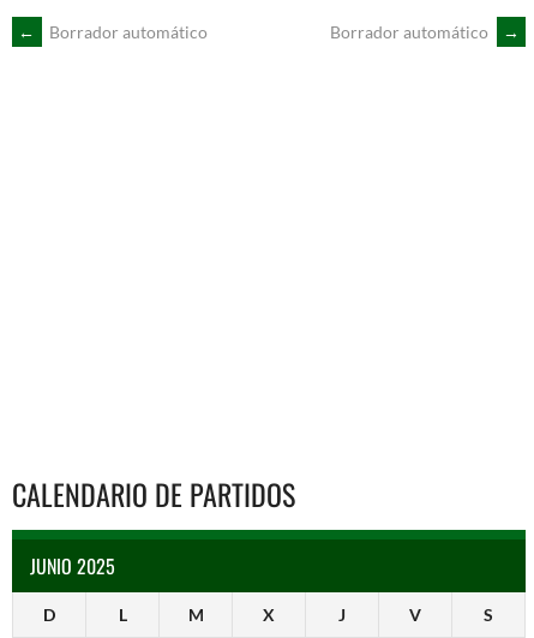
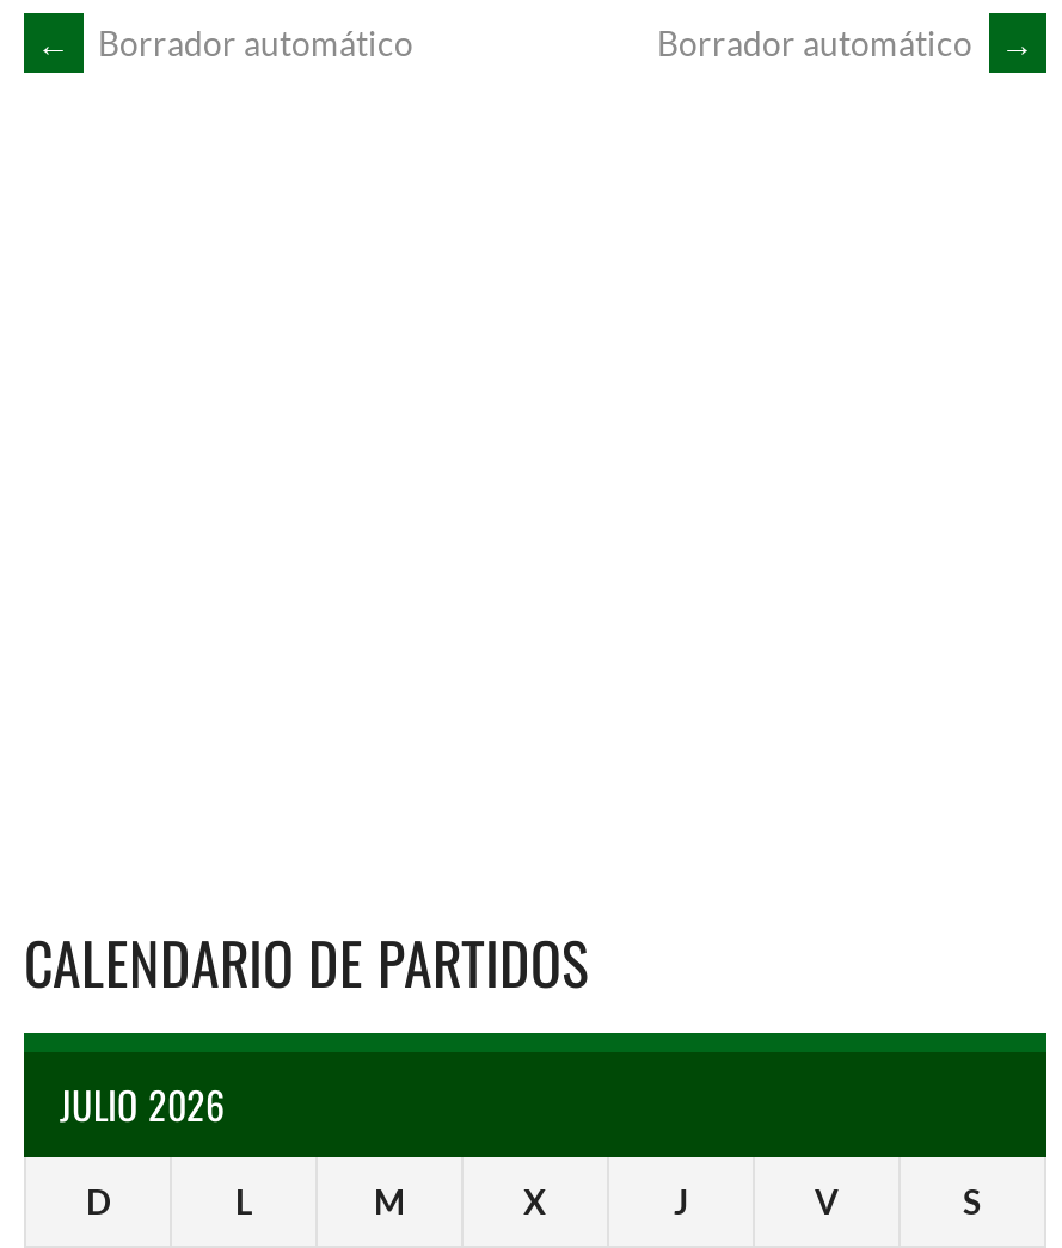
- JUNIO 2025
+ JULIO 2026
